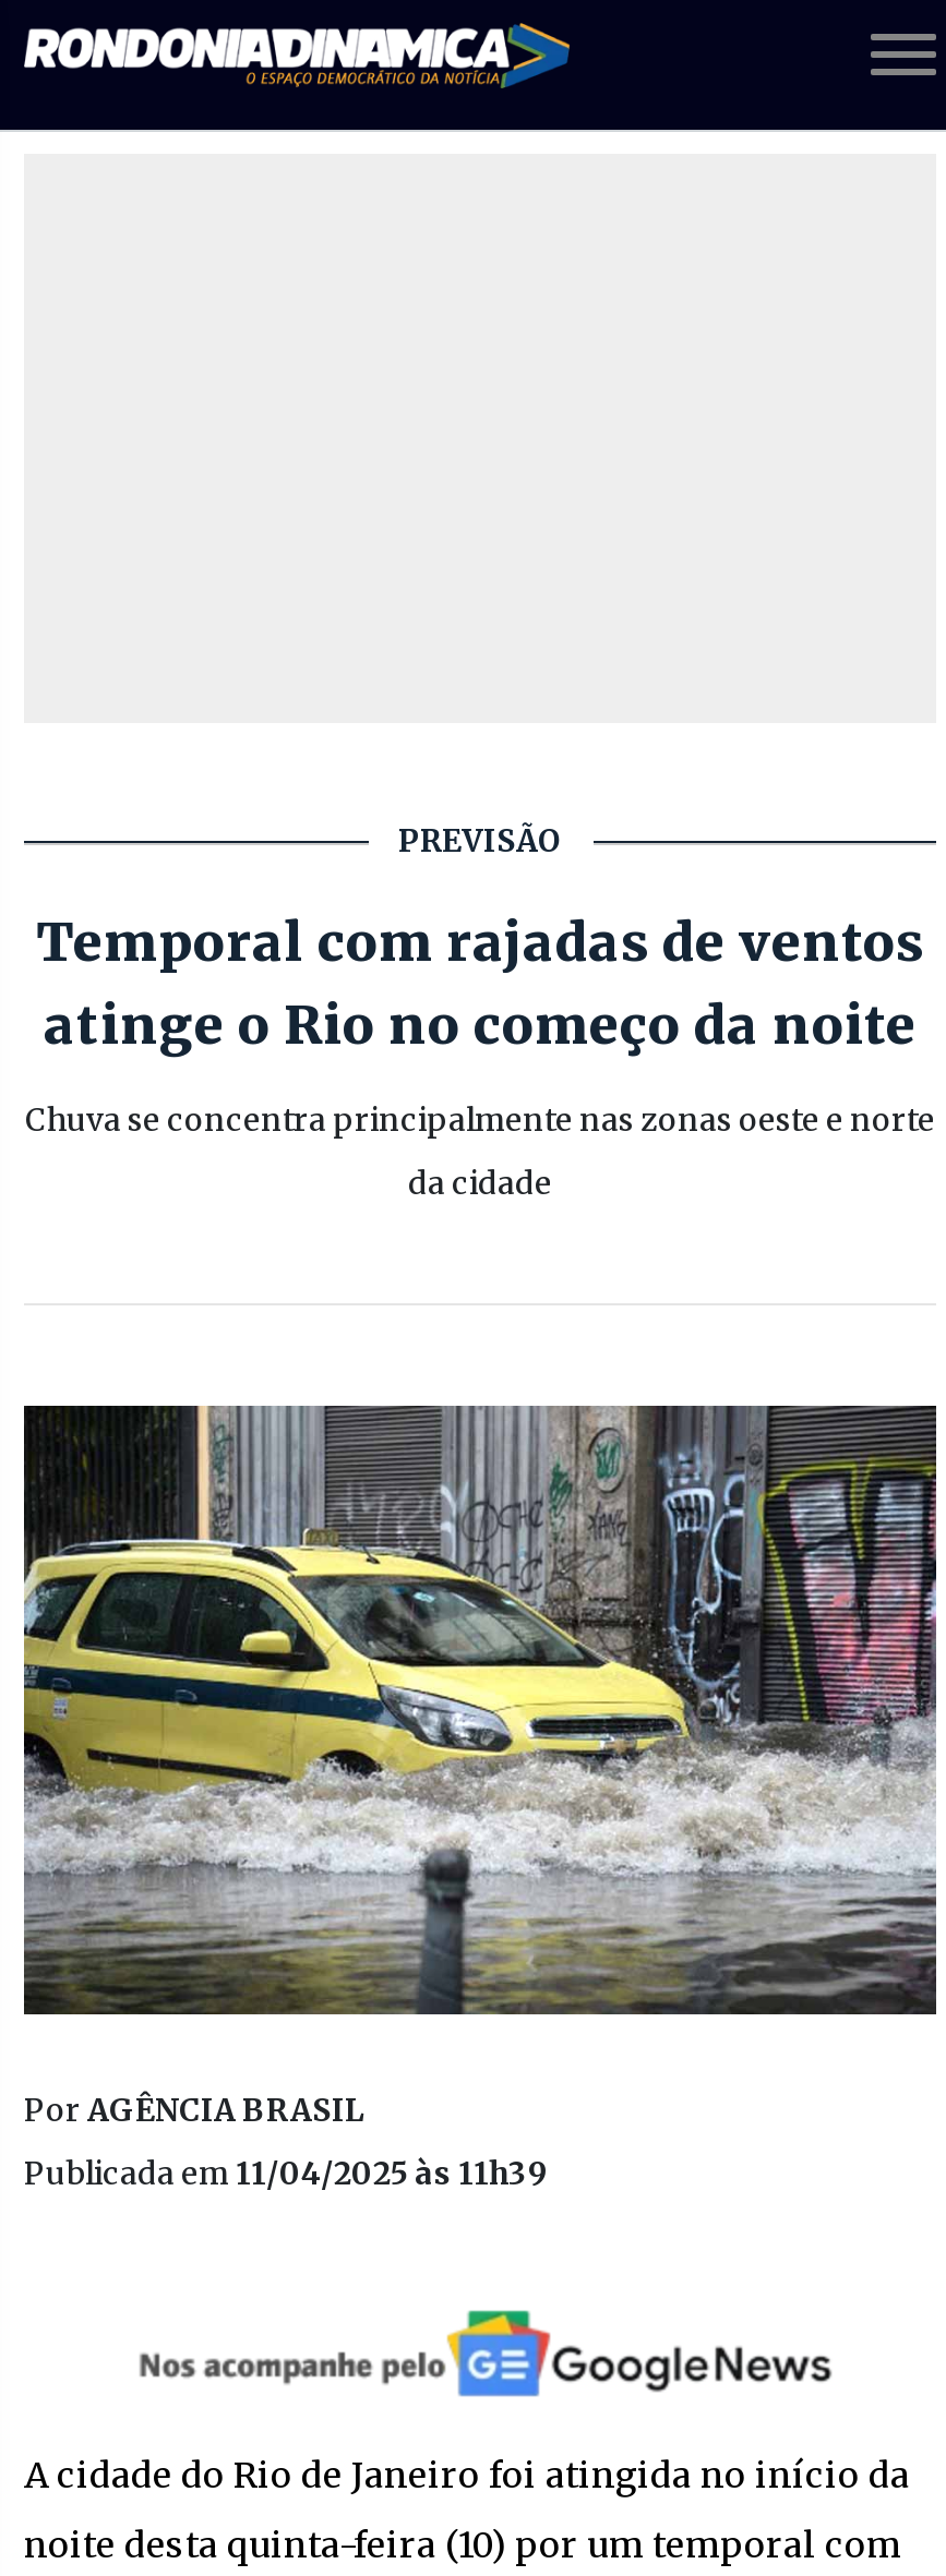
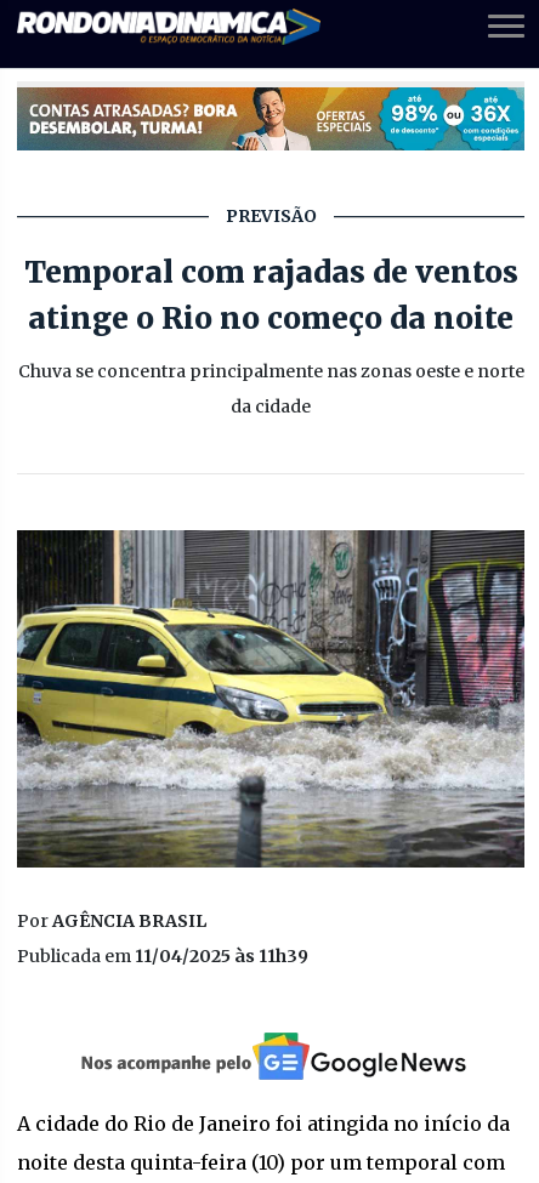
+ [image]
